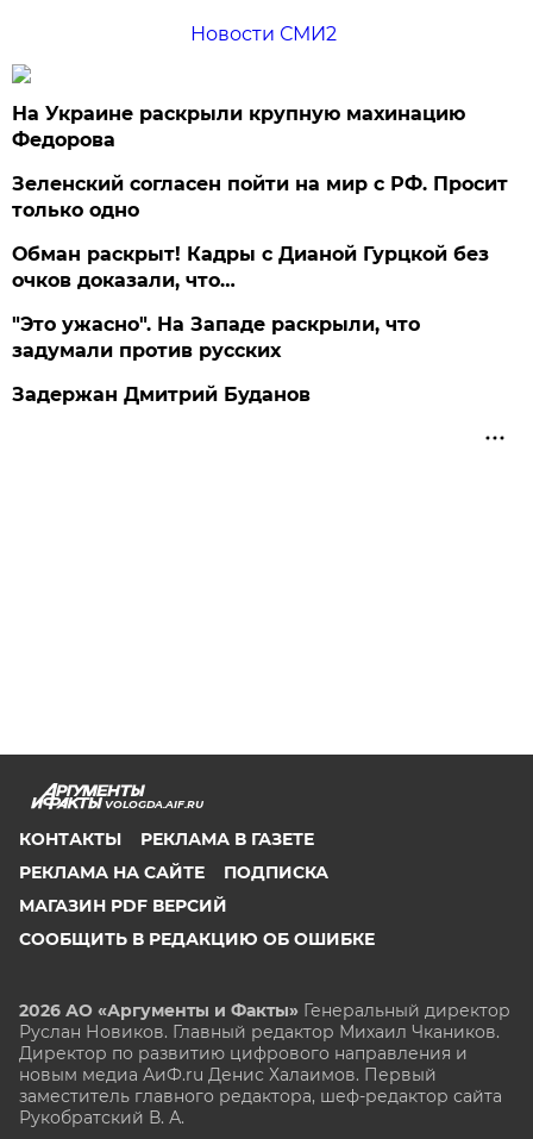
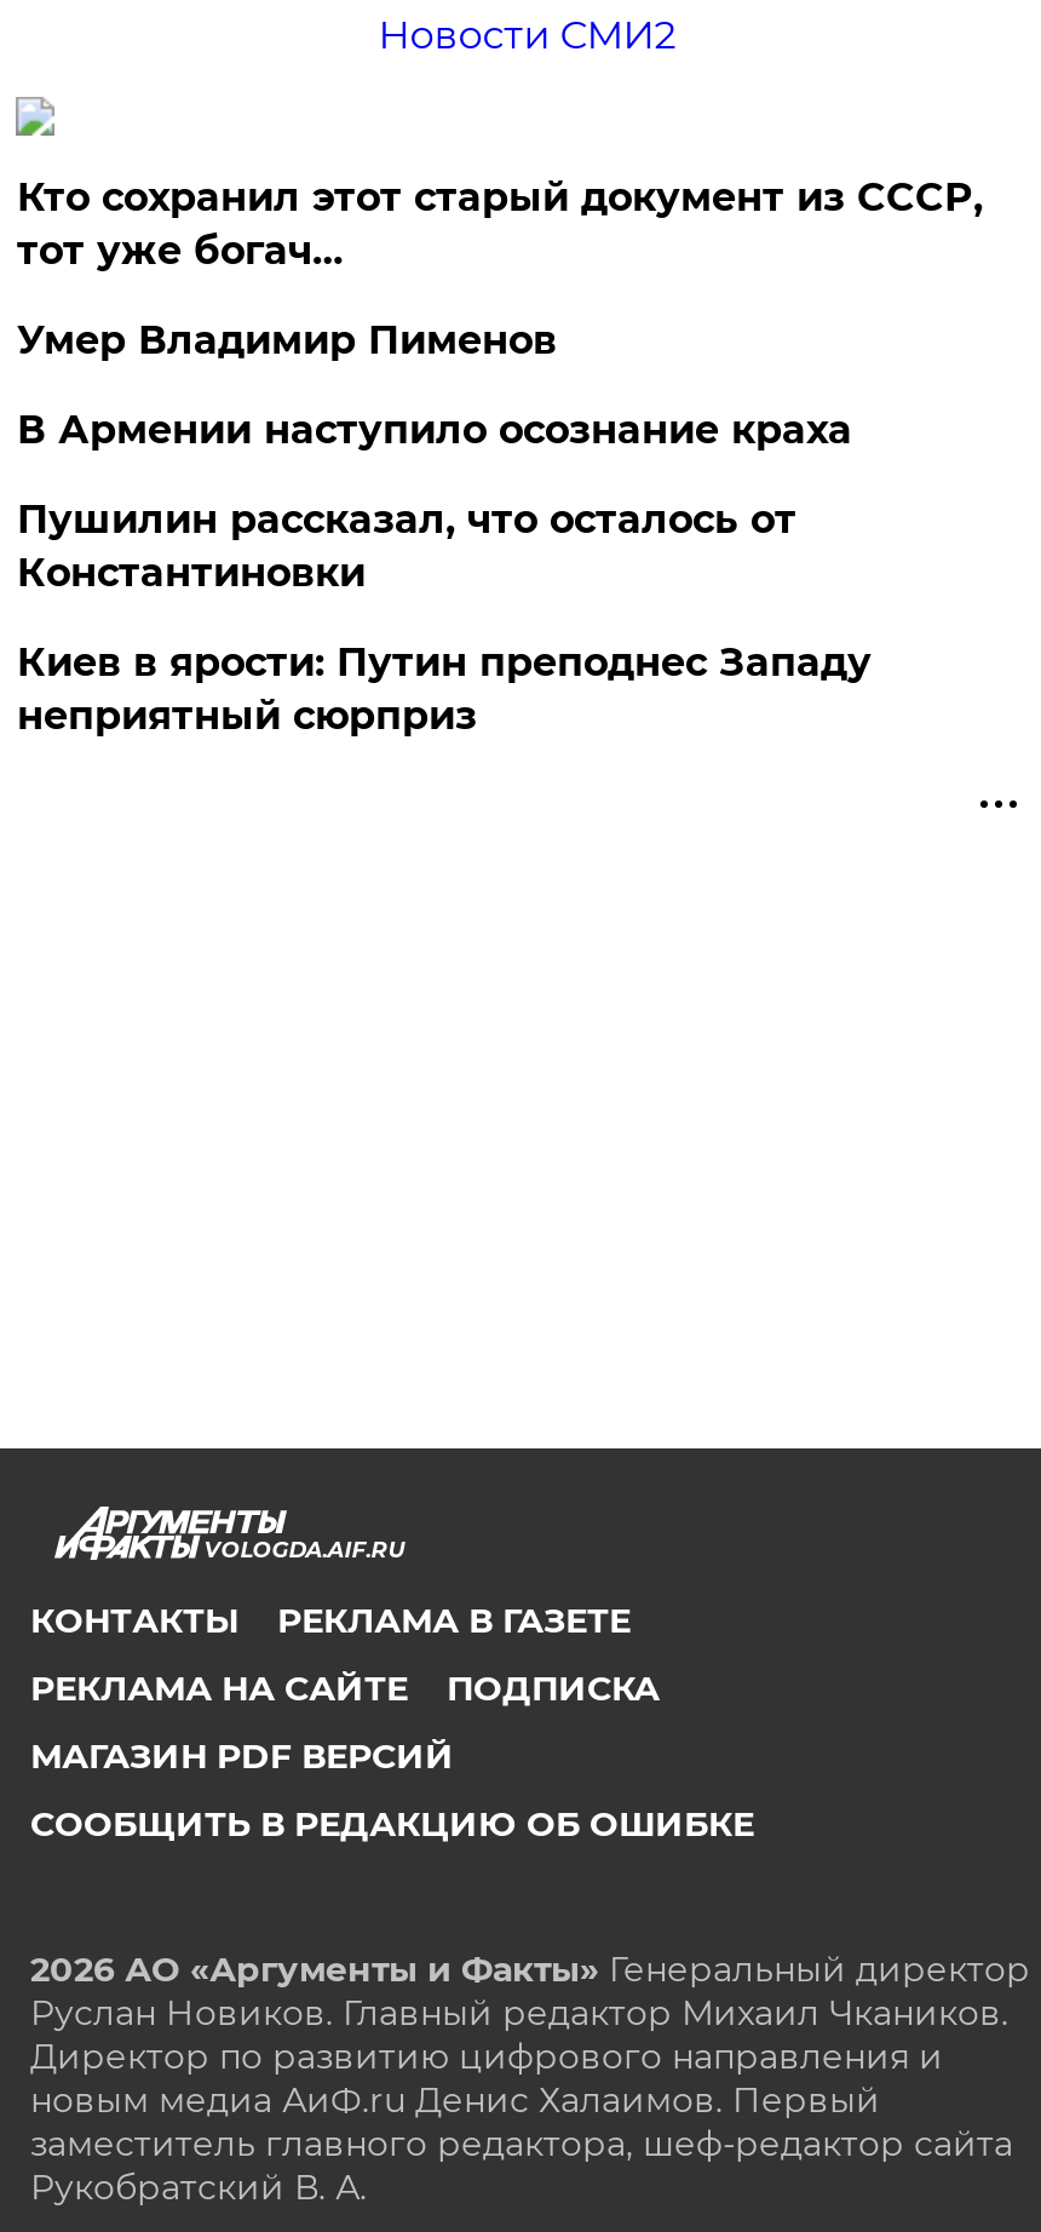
- На Украине раскрыли крупную махинацию
- Федорова
+ Кто сохранил этот старый документ из СССР,
+ тот уже богач…

- Зеленский согласен пойти на мир с РФ. Просит
- только одно
+ Умер Владимир Пименов

- Обман раскрыт! Кадры с Дианой Гурцкой без
- очков доказали, что…
+ В Армении наступило осознание краха

- "Это ужасно". На Западе раскрыли, что
- задумали против русских
+ Пушилин рассказал, что осталось от
+ Константиновки

- Задержан Дмитрий Буданов
+ Киев в ярости: Путин преподнес Западу
+ неприятный сюрприз
